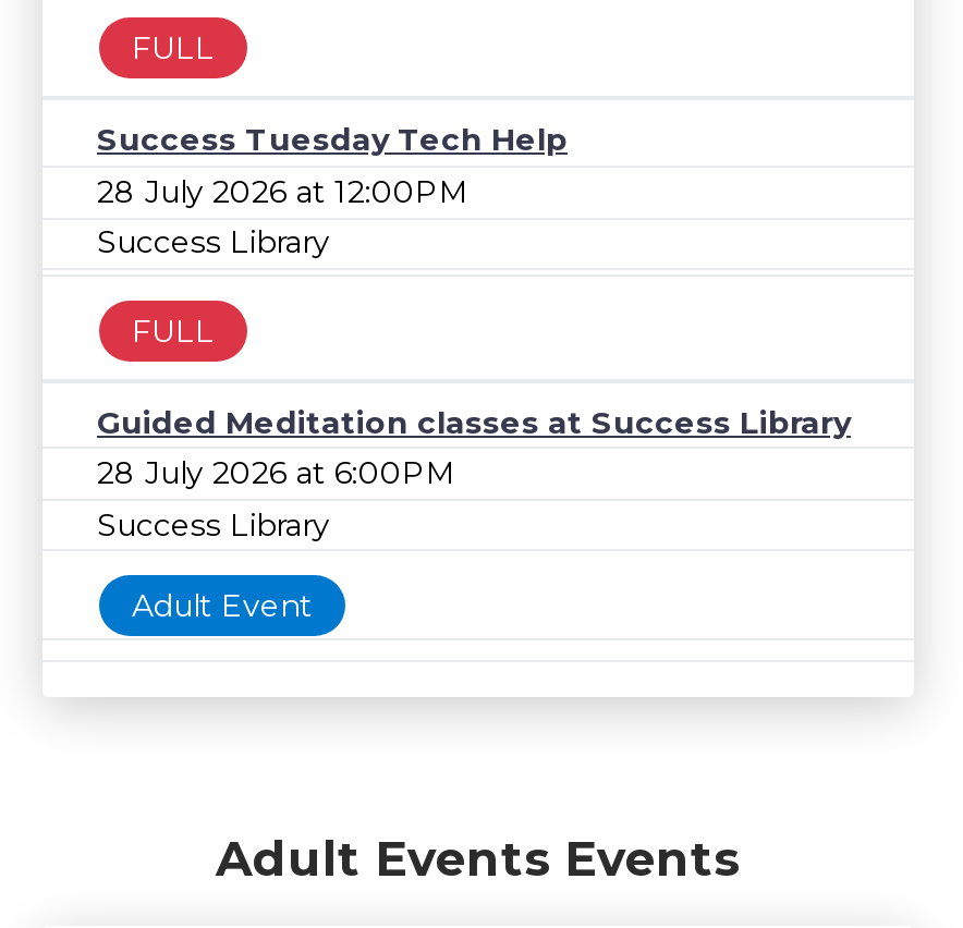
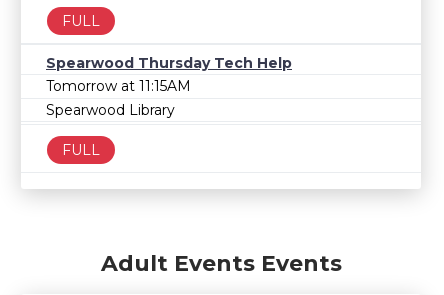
- Success Tuesday Tech Help
- 28 July 2026 at 12:00PM
- Success Library
+ Spearwood Thursday Tech Help
+ Tomorrow at 11:15AM
+ Spearwood Library

- Guided Meditation classes at Success Library
- 28 July 2026 at 6:00PM
- Success Library
- Adult Event
